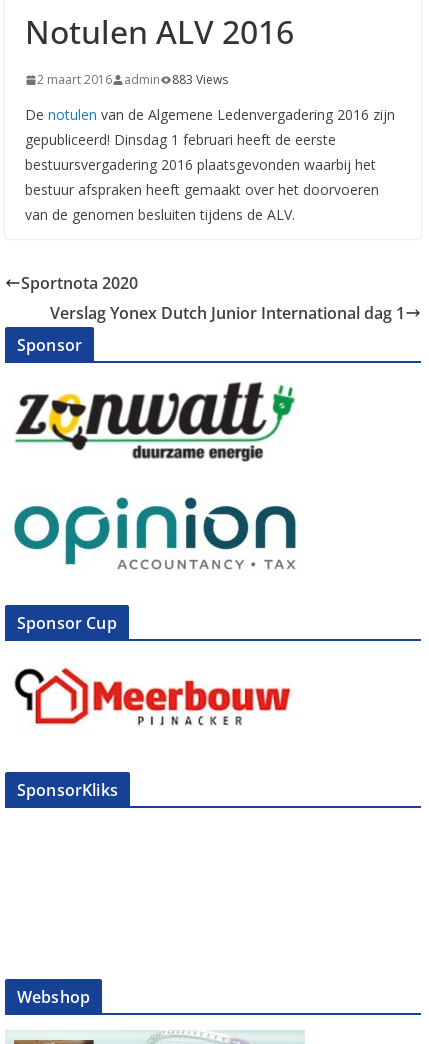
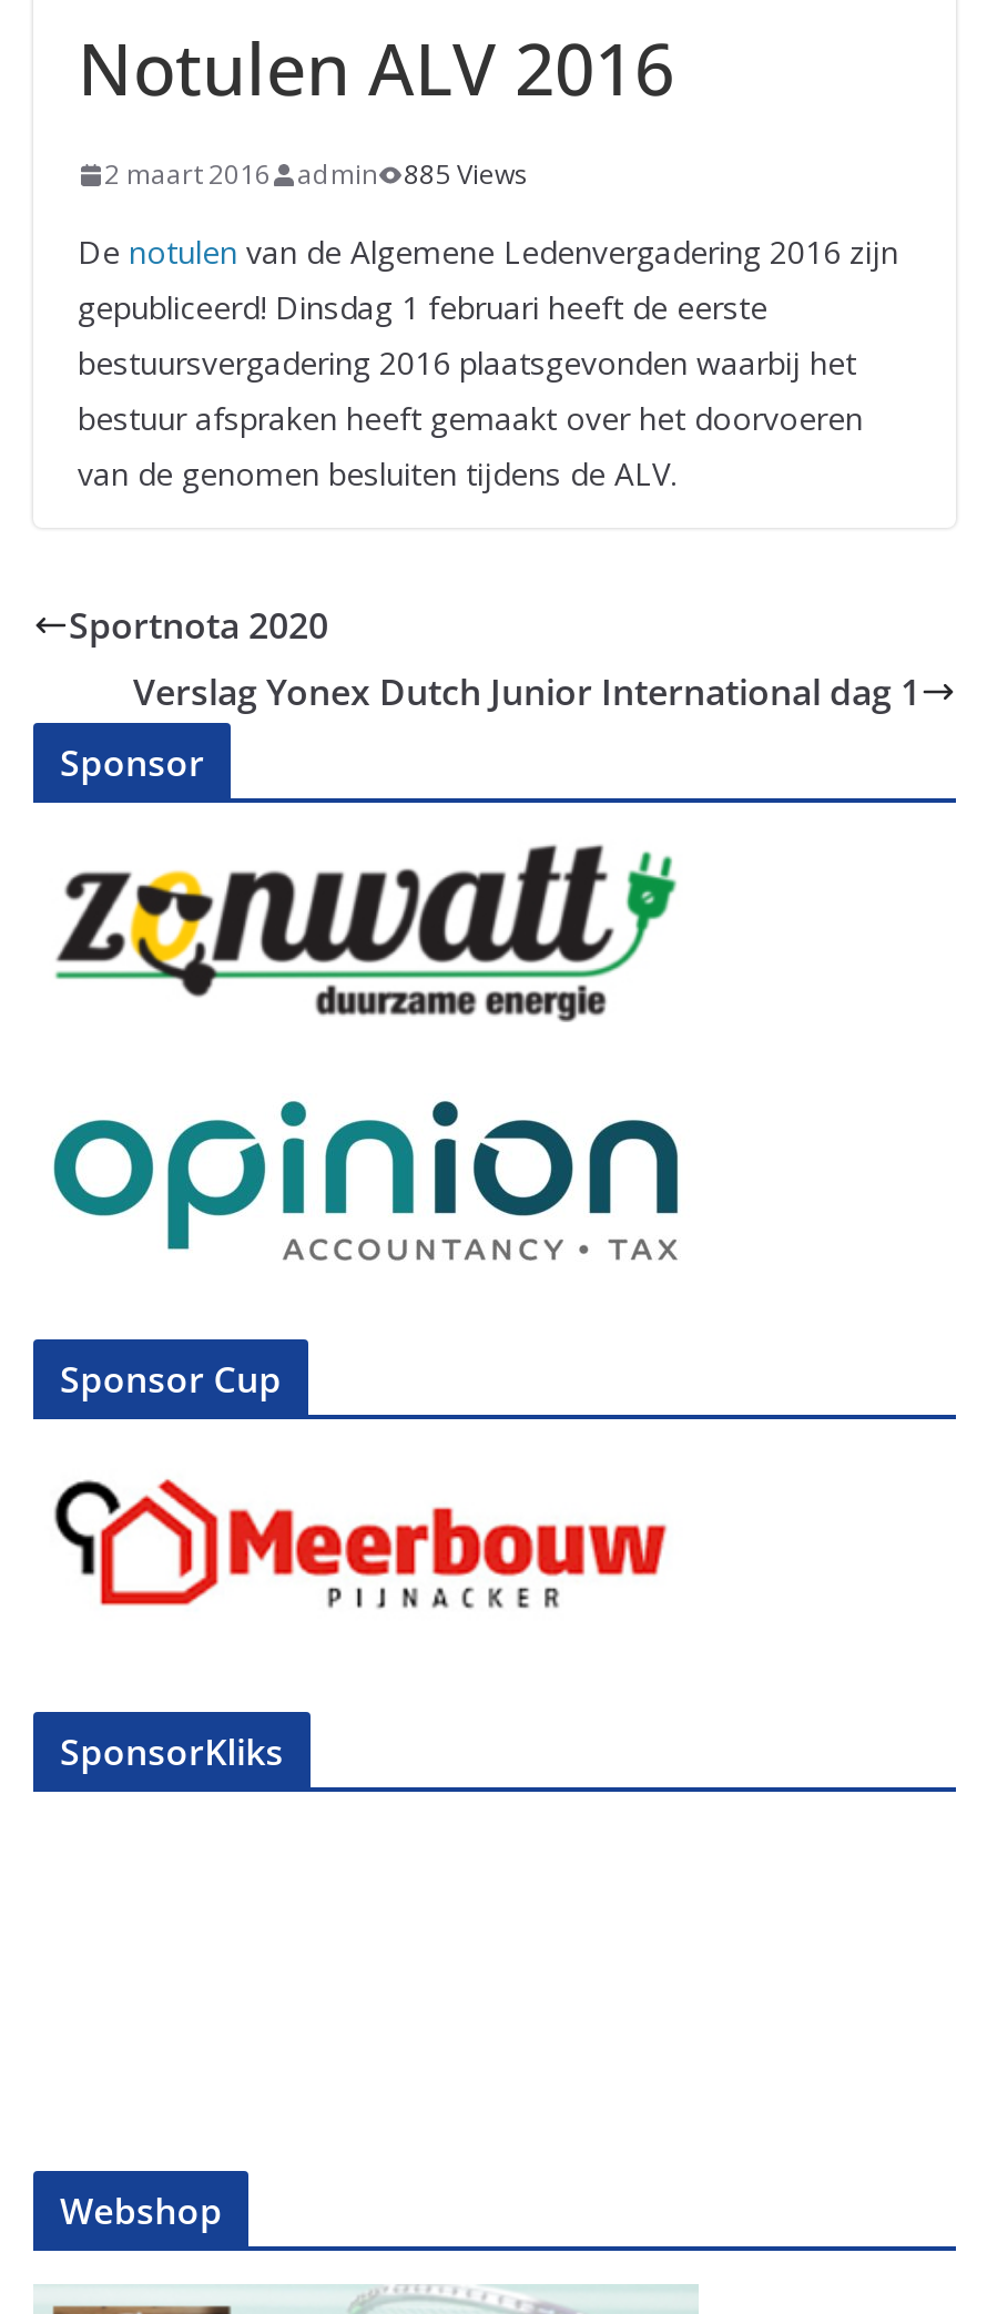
- 2 maart 2016 admin 883 Views
+ 2 maart 2016 admin 885 Views
